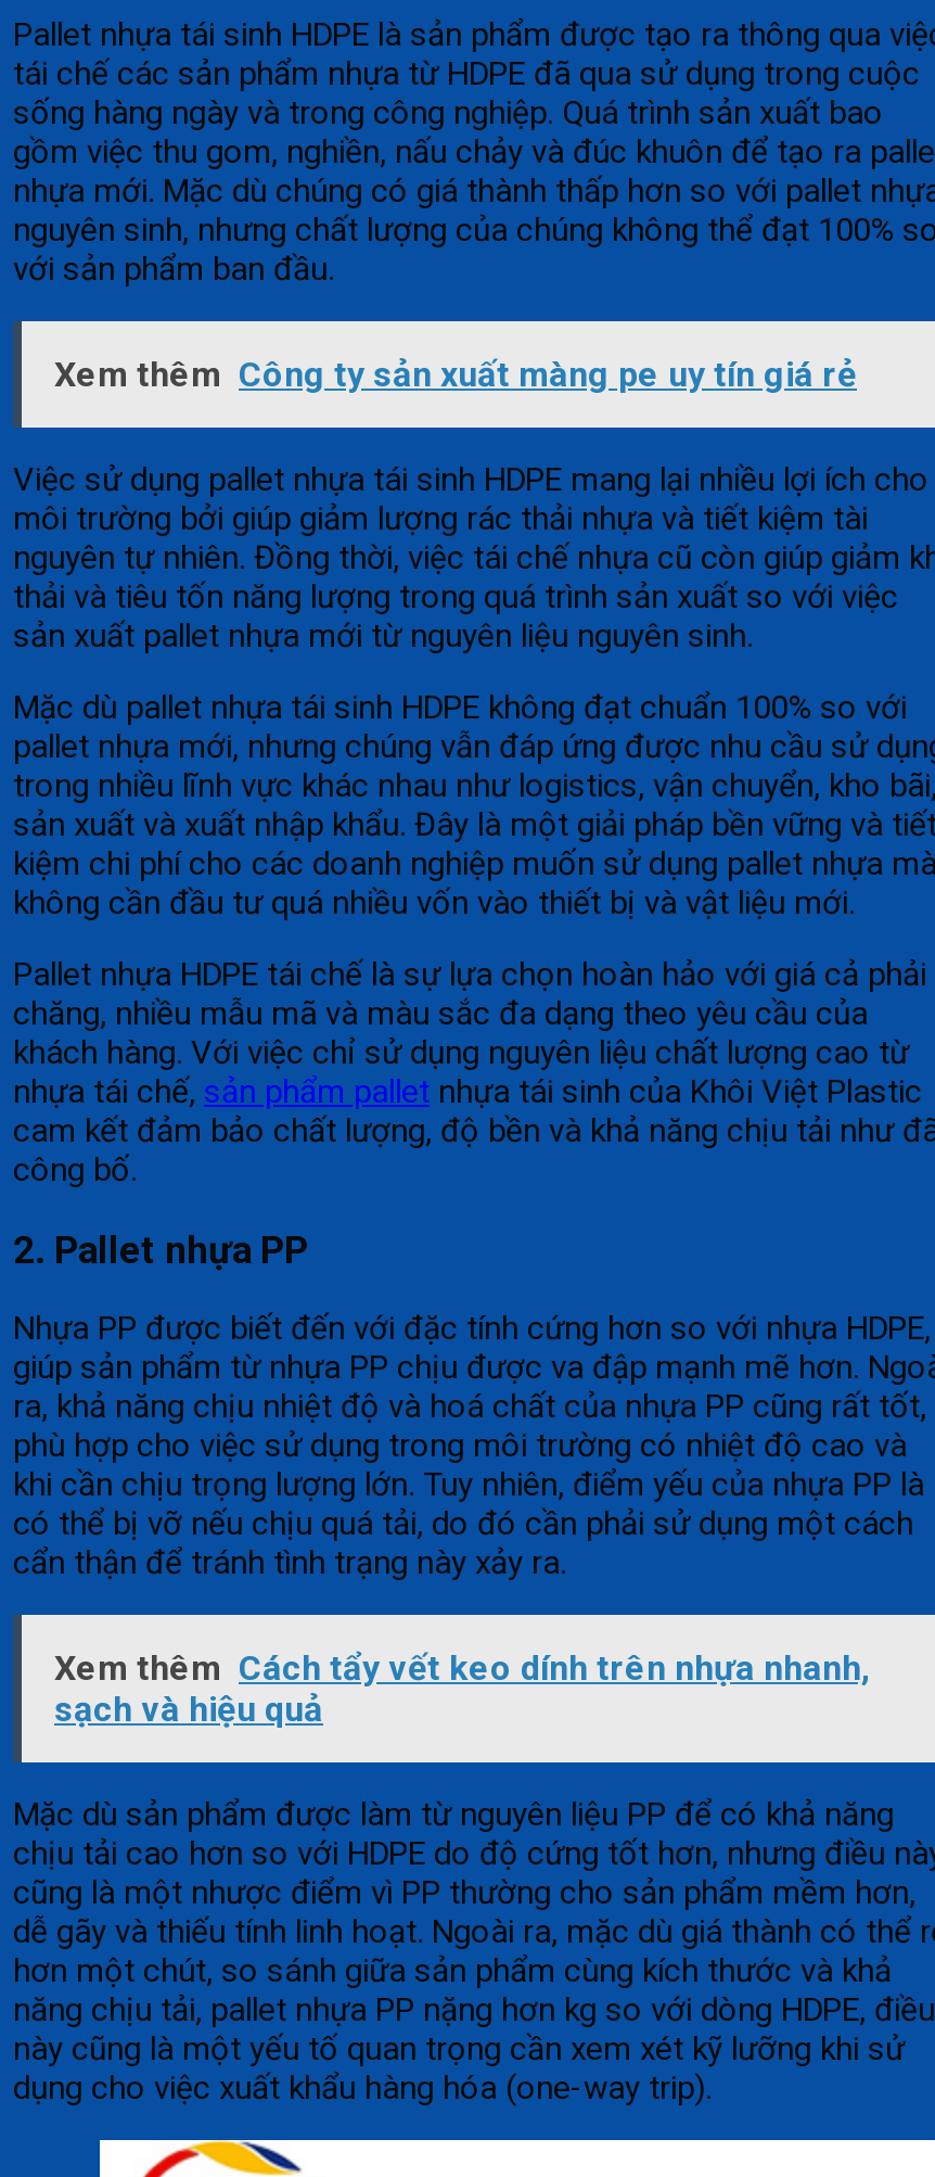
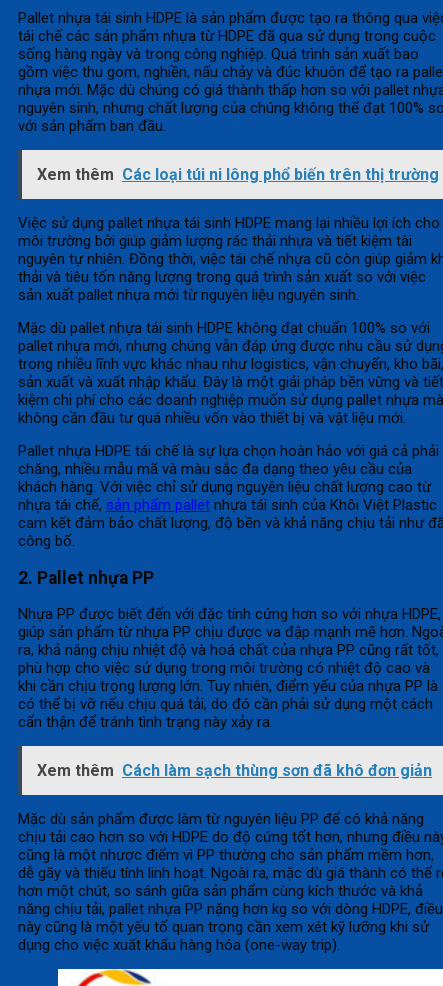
- Xem thêm Công ty sản xuất màng pe uy tín giá rẻ
+ Xem thêm Các loại túi ni lông phổ biến trên thị trường

- Xem thêm Cách tẩy vết keo dính trên nhựa nhanh,
- sạch và hiệu quả
+ Xem thêm Cách làm sạch thùng sơn đã khô đơn giản
